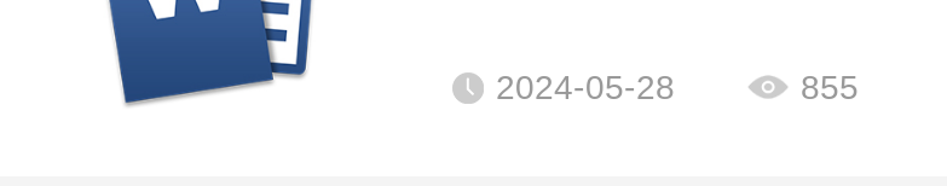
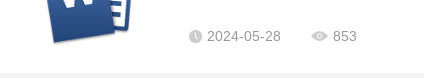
- 855
+ 853
